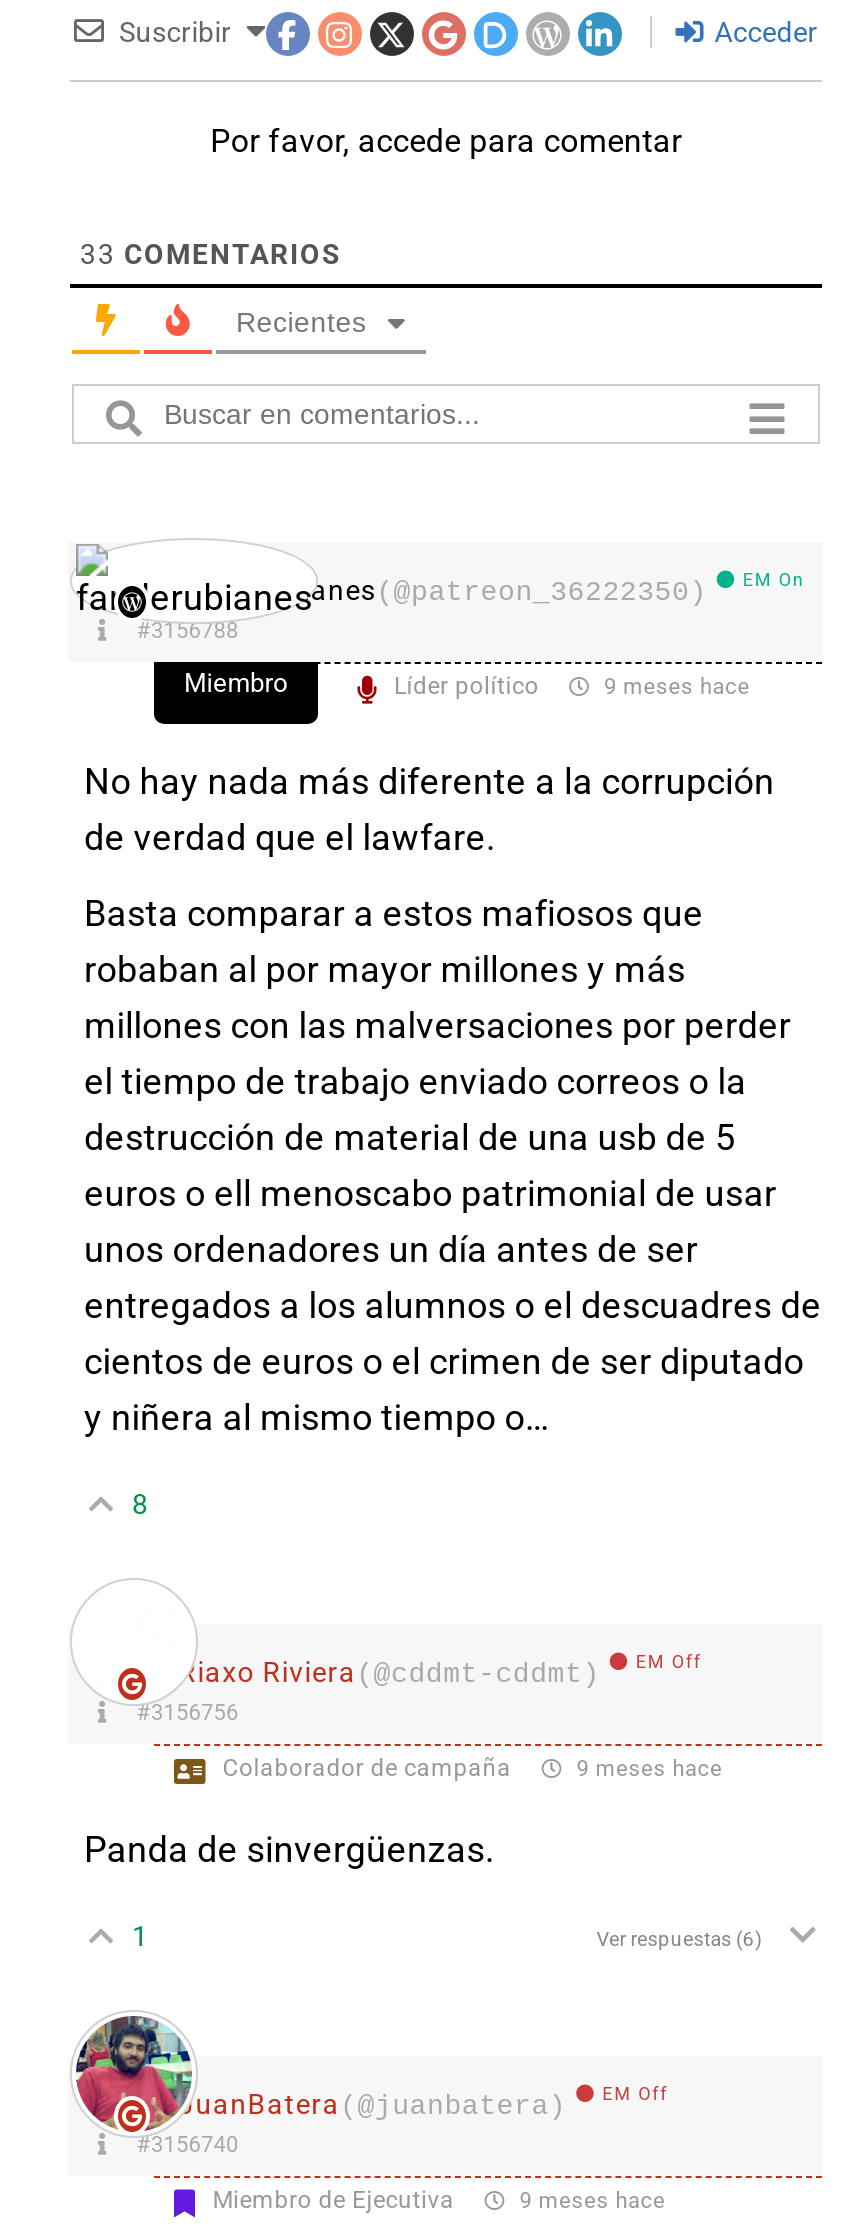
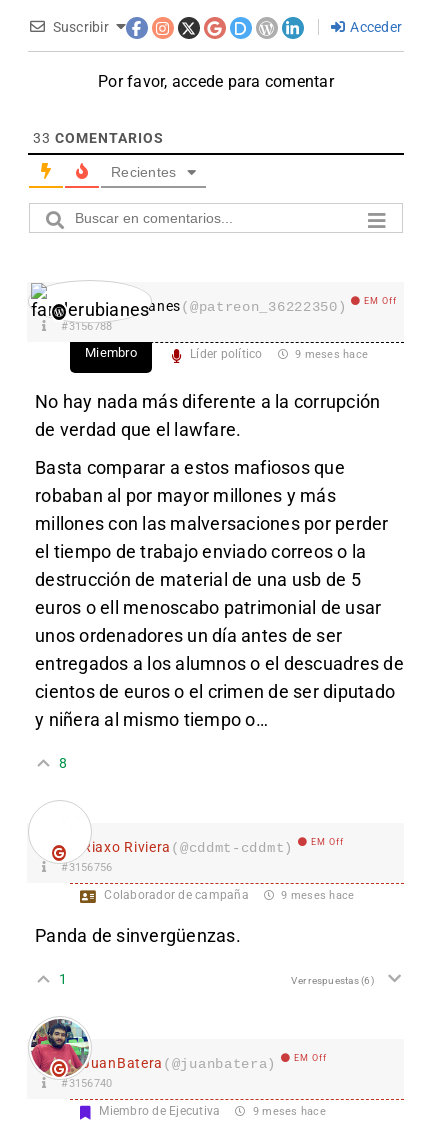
- EM On
+ EM Off
